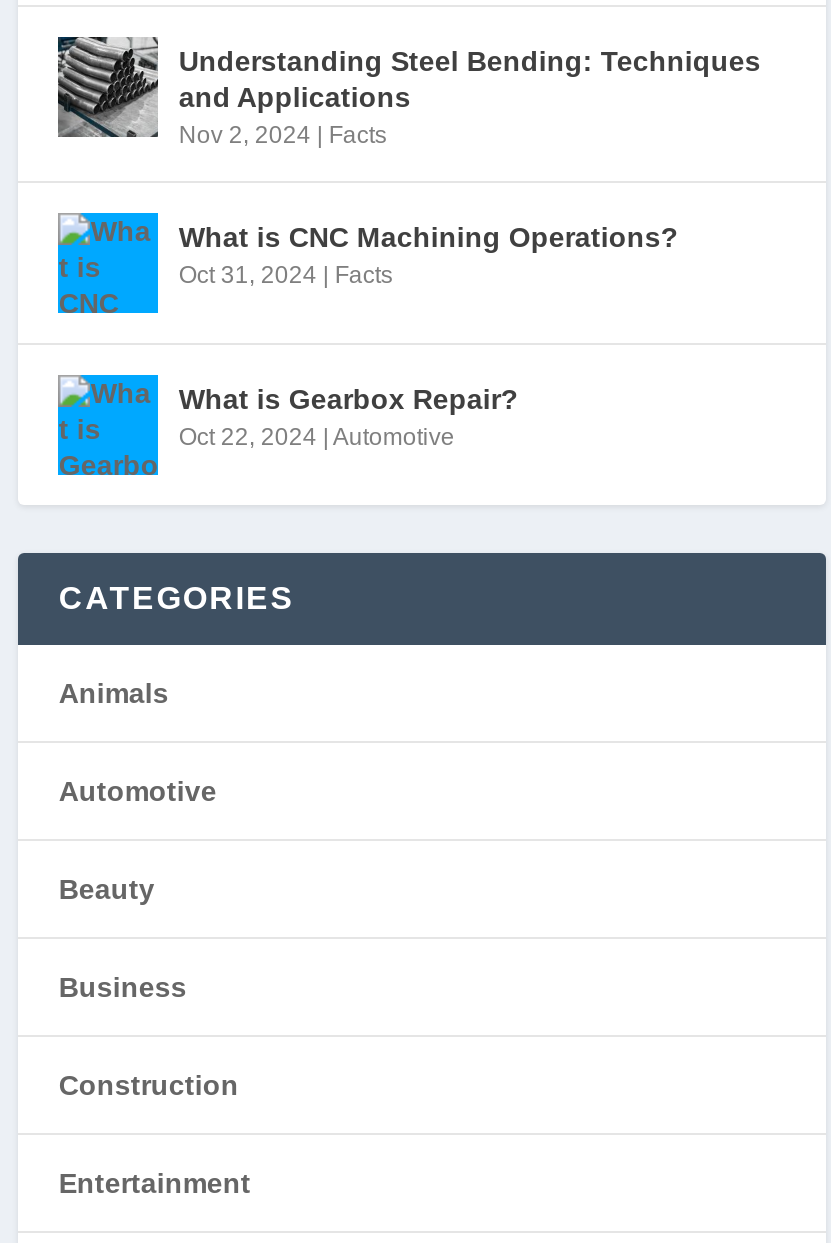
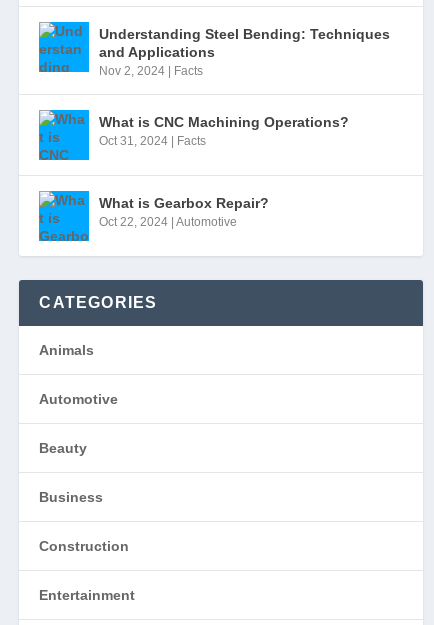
- [image]
+ [image]
